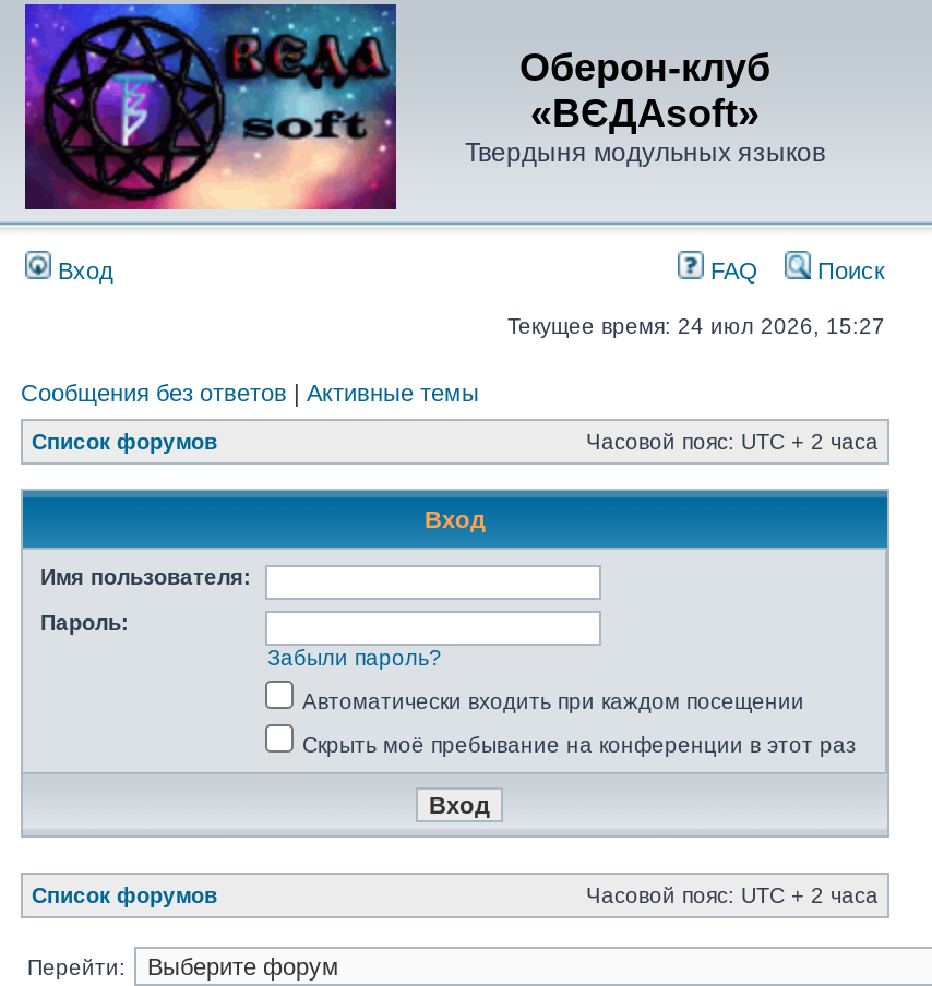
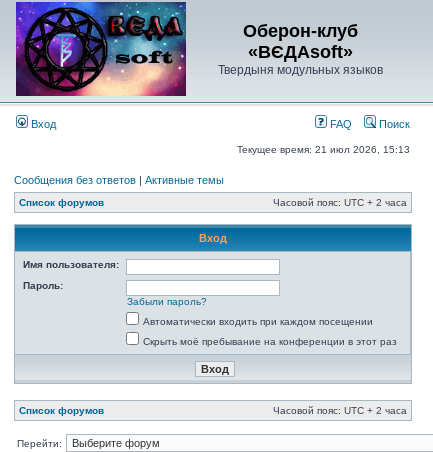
- Текущее время: 24 июл 2026, 15:27
+ Текущее время: 21 июл 2026, 15:13
